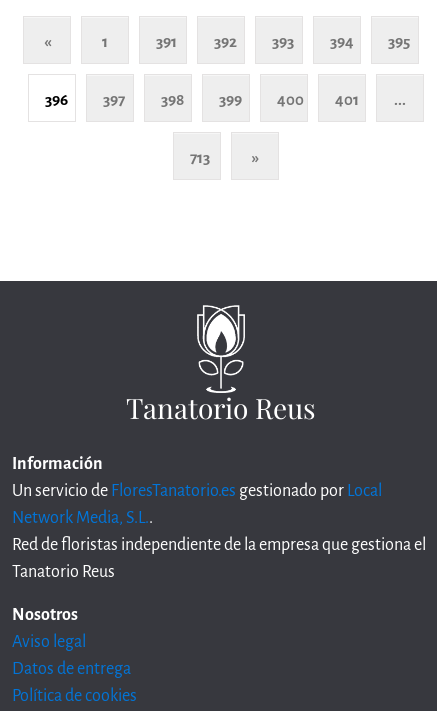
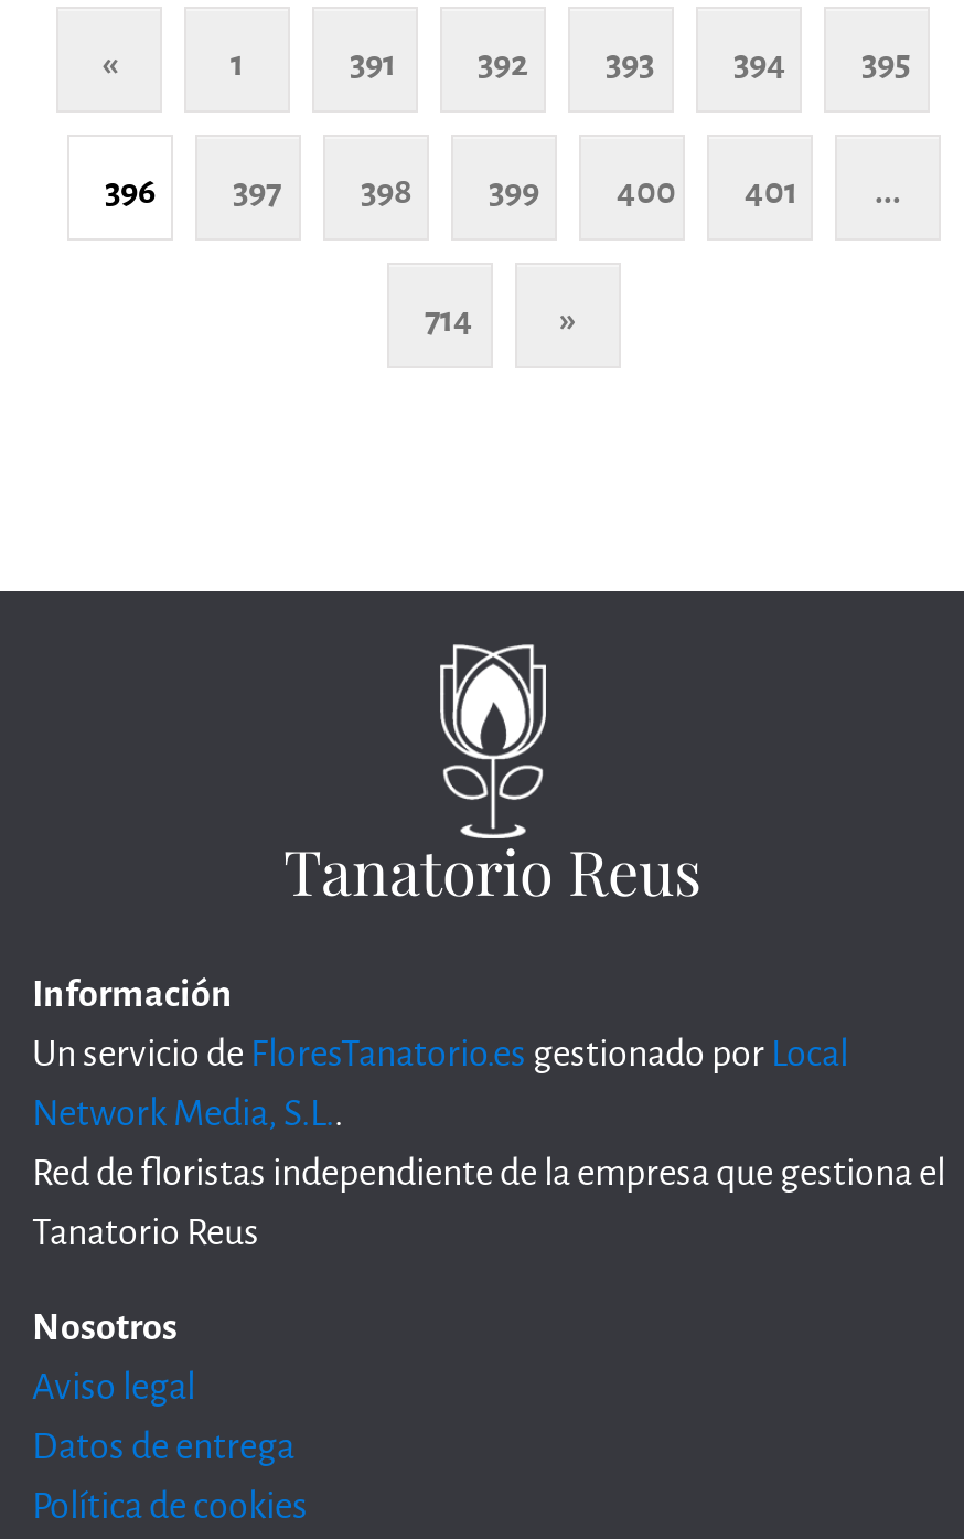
- 713
+ 714
